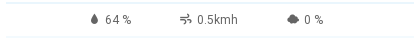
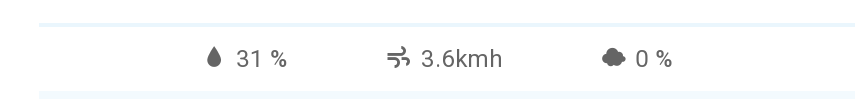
- 64 %
- 0.5kmh
+ 31 %
+ 3.6kmh
